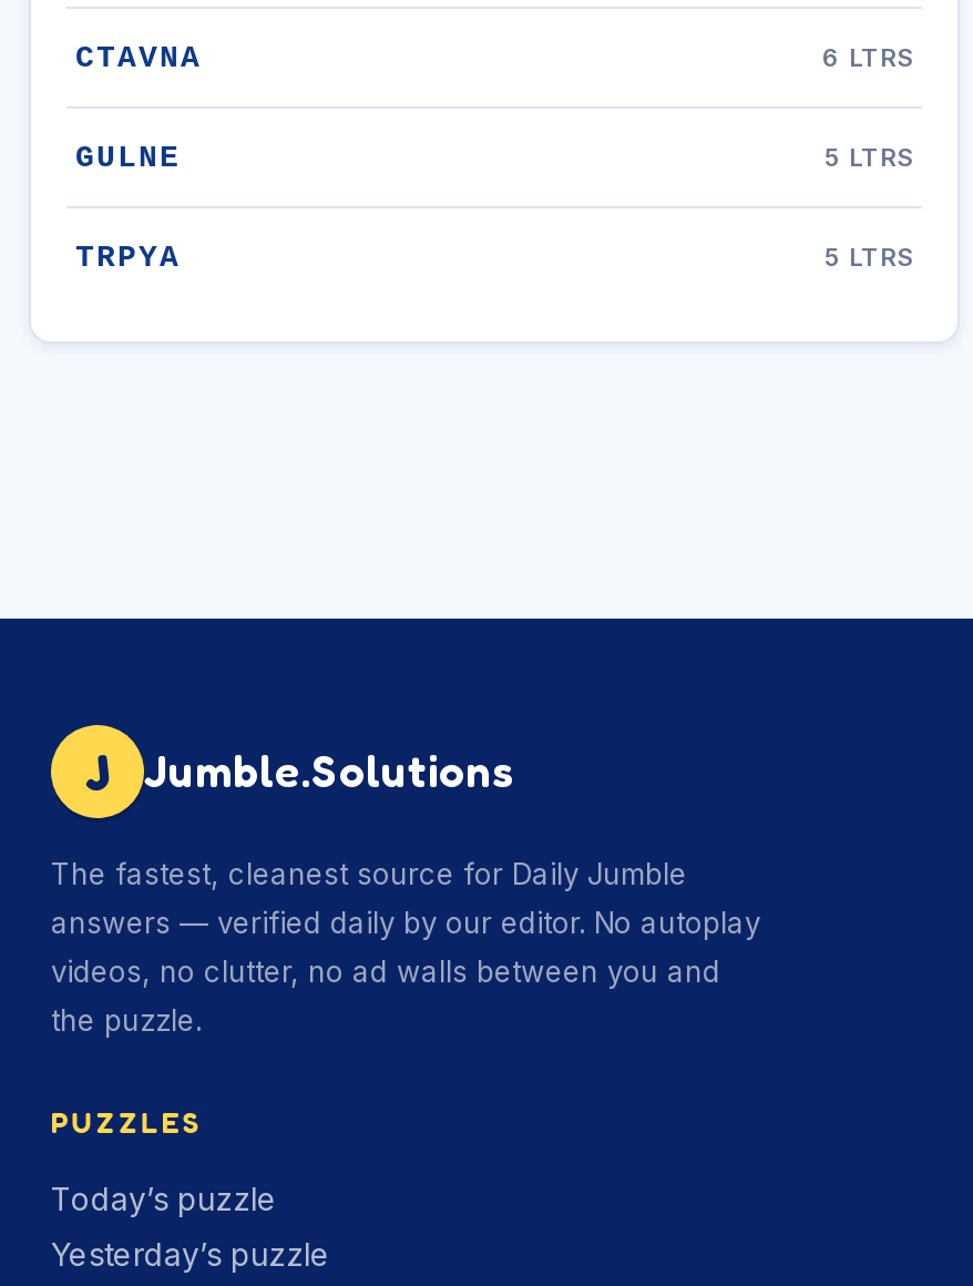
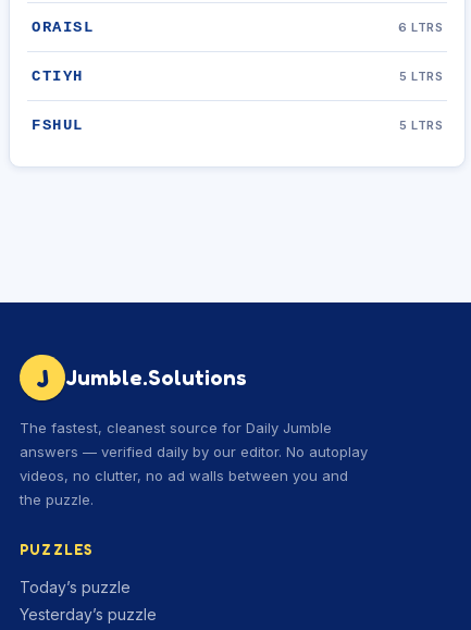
- CTAVNA
+ ORAISL

- GULNE
+ CTIYH

- TRPYA
+ FSHUL
